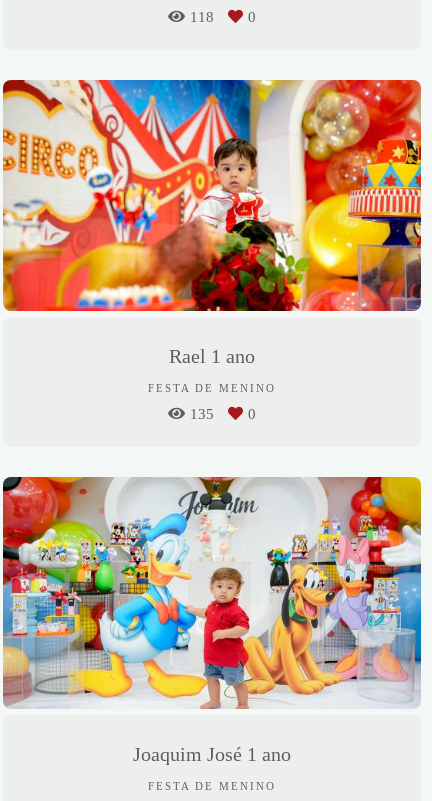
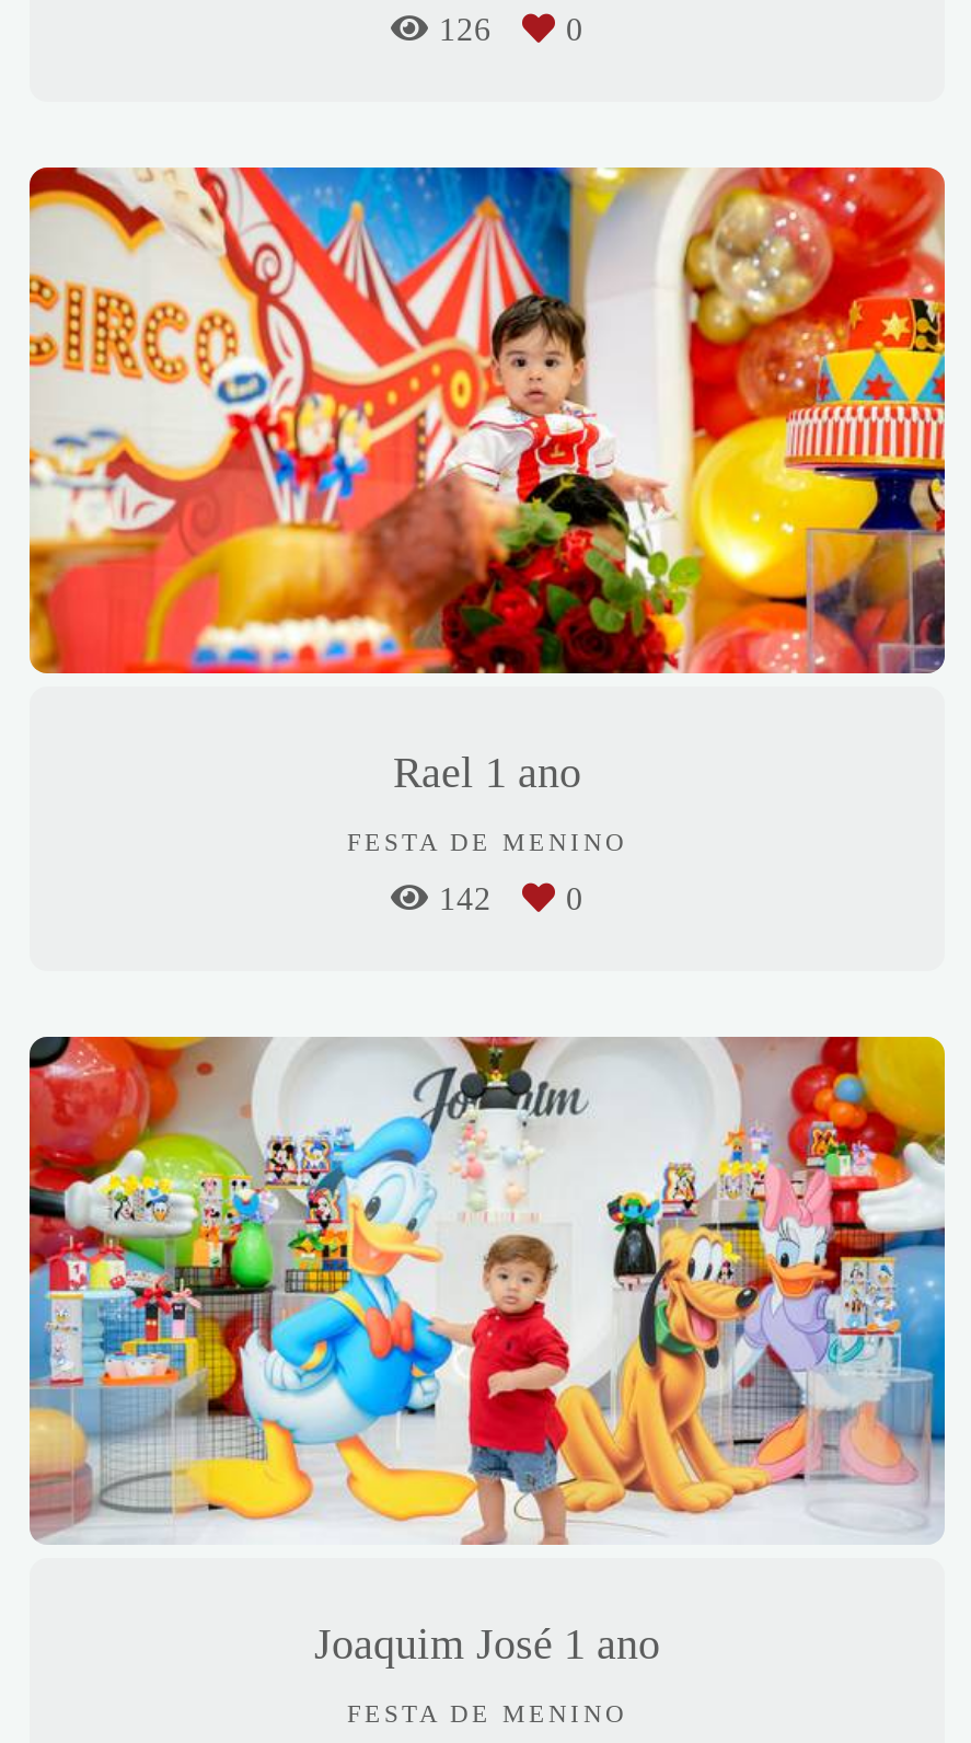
- 118
+ 126

- 135
+ 142
